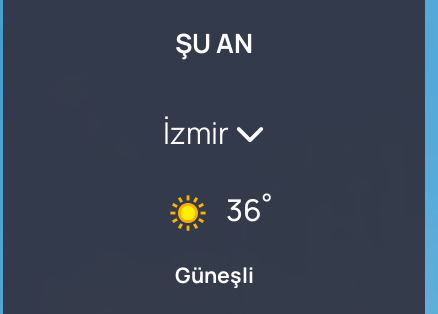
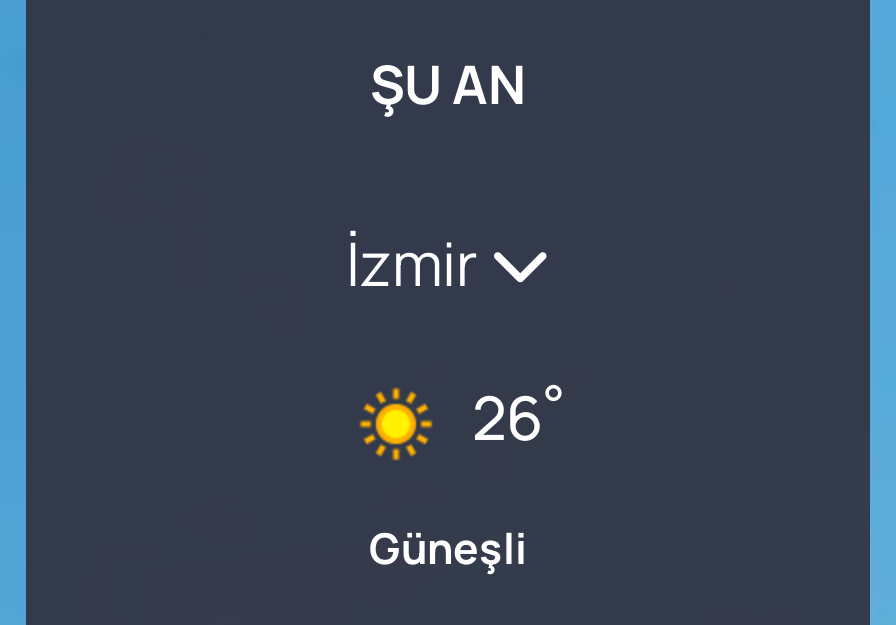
- 36°
+ 26°
